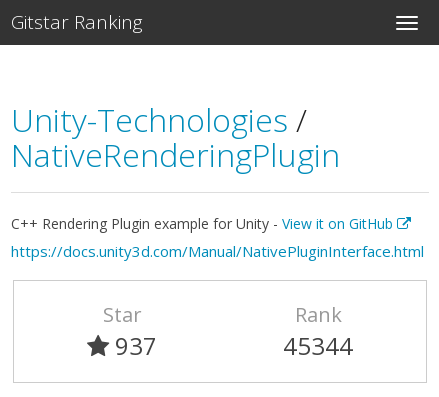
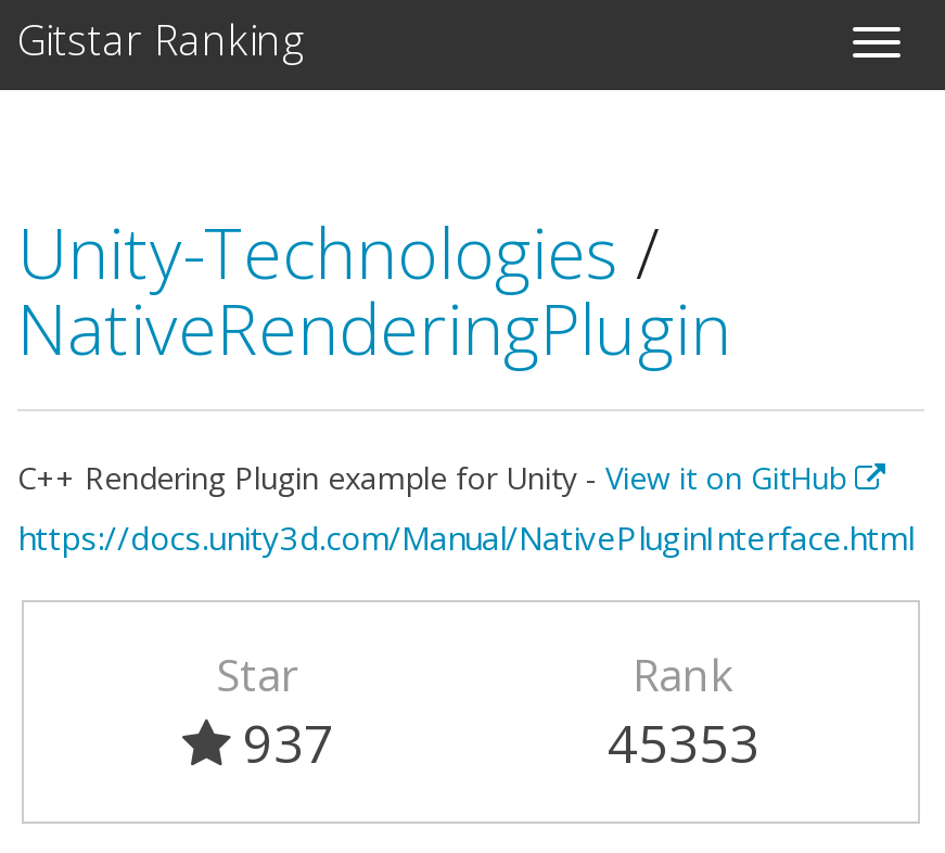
- 45344
+ 45353
